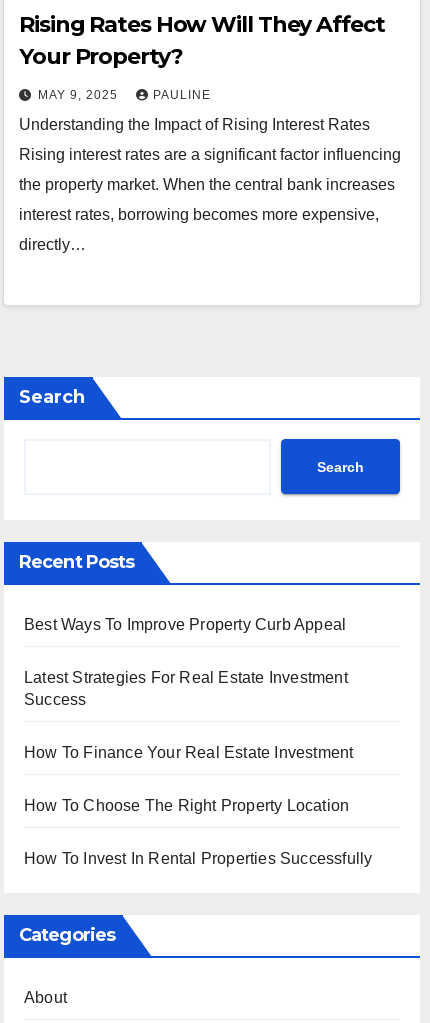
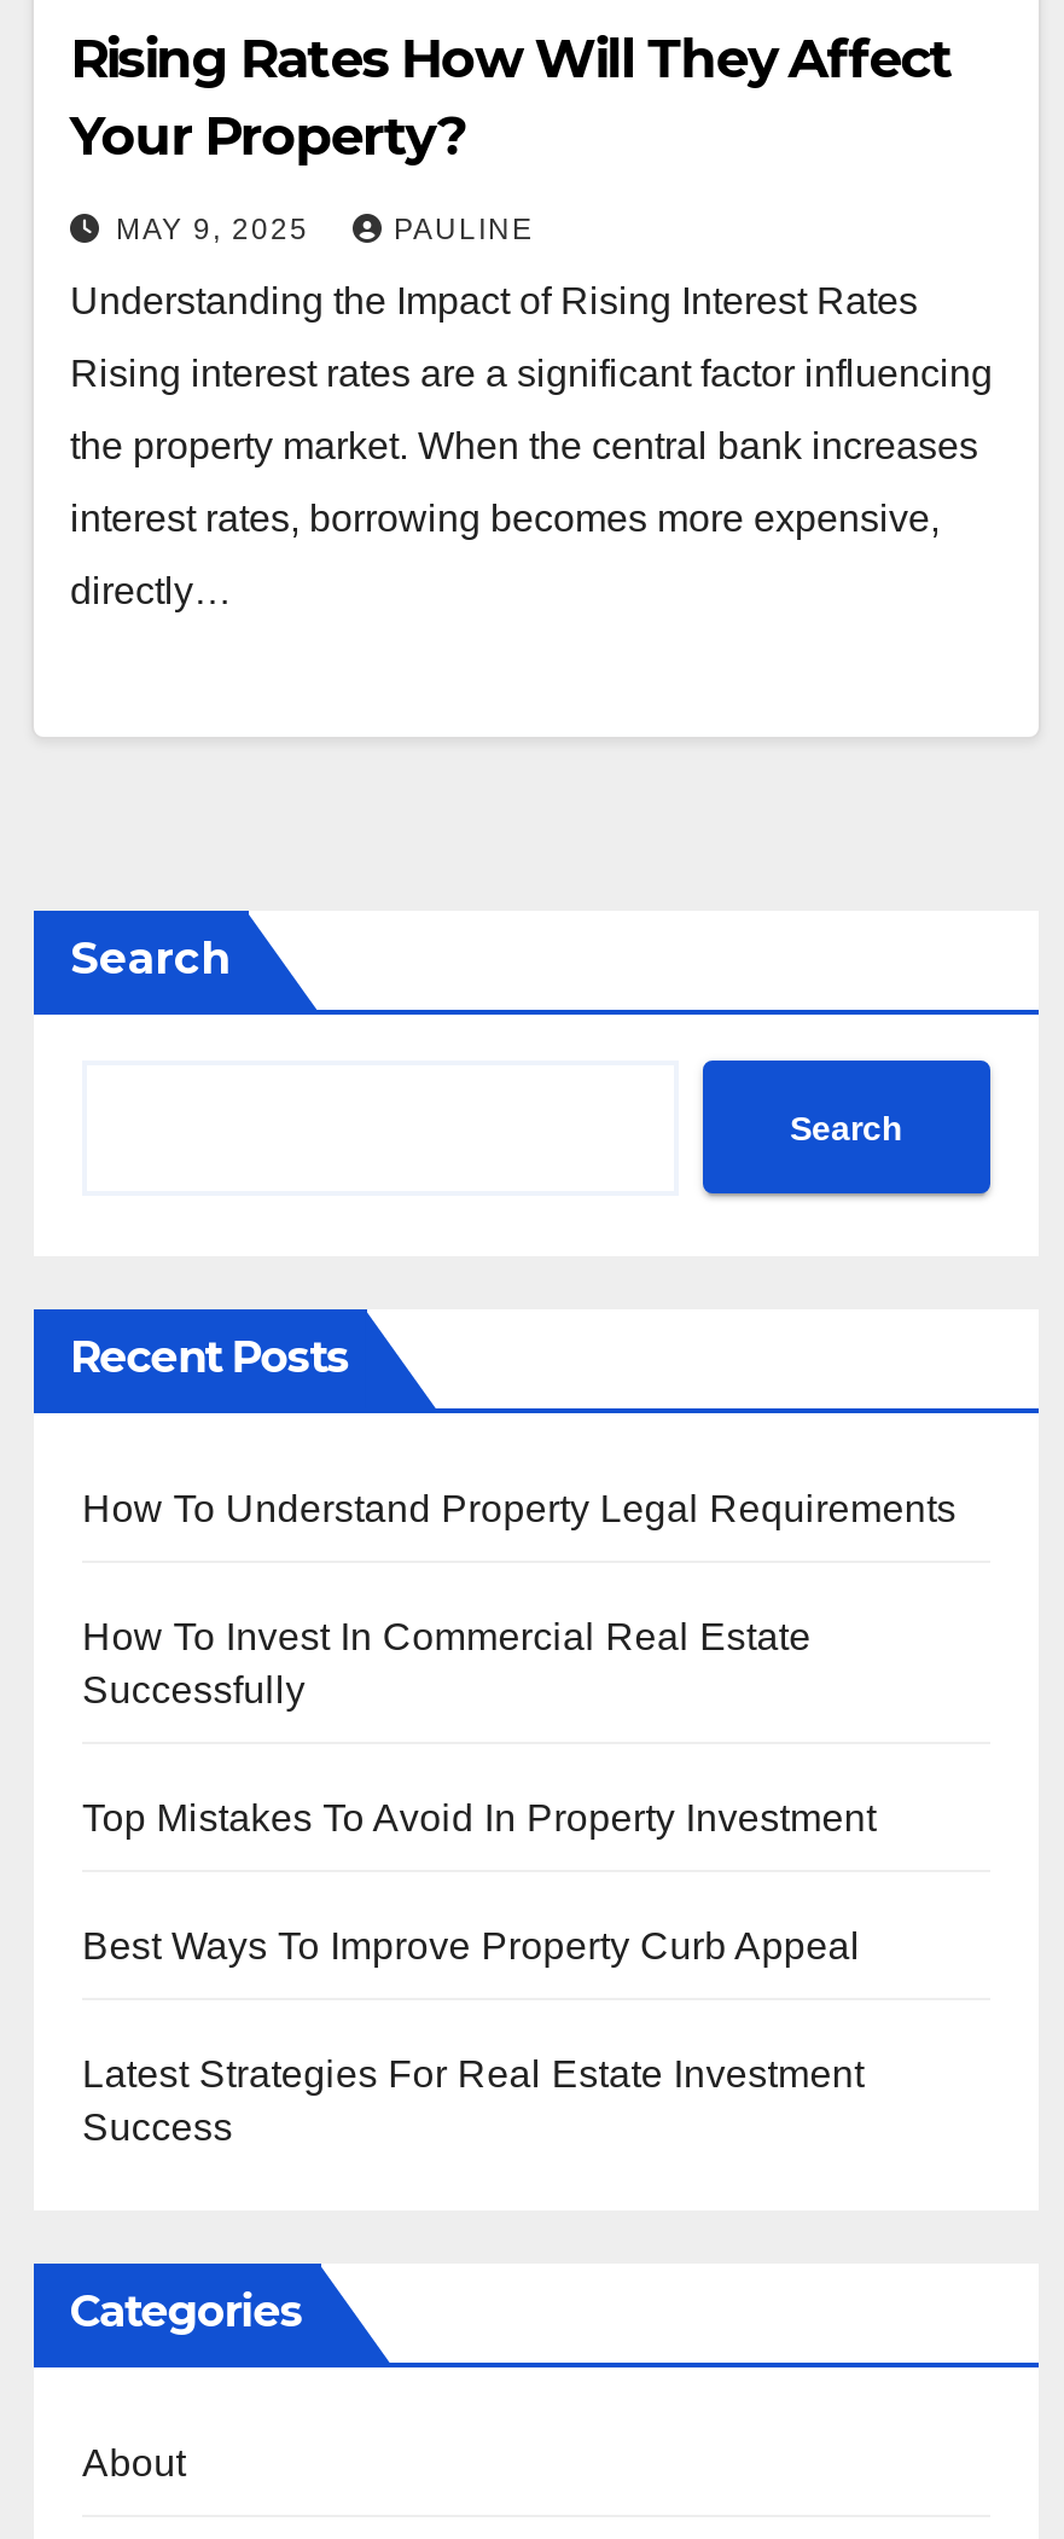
+ How To Understand Property Legal Requirements
+ How To Invest In Commercial Real Estate
+ Successfully
+ Top Mistakes To Avoid In Property Investment

moved down: Best Ways To Improve Property Curb Appeal | Latest Strategies For Real Estate Investment | Success

- How To Finance Your Real Estate Investment
- How To Choose The Right Property Location
- How To Invest In Rental Properties Successfully
